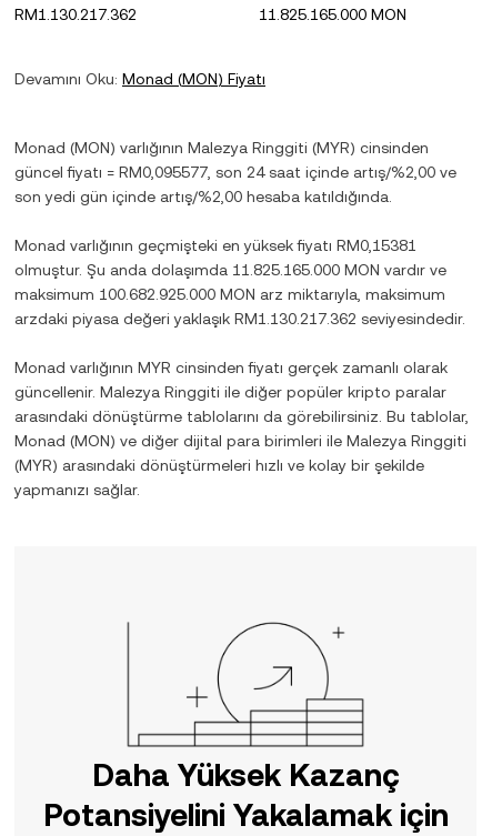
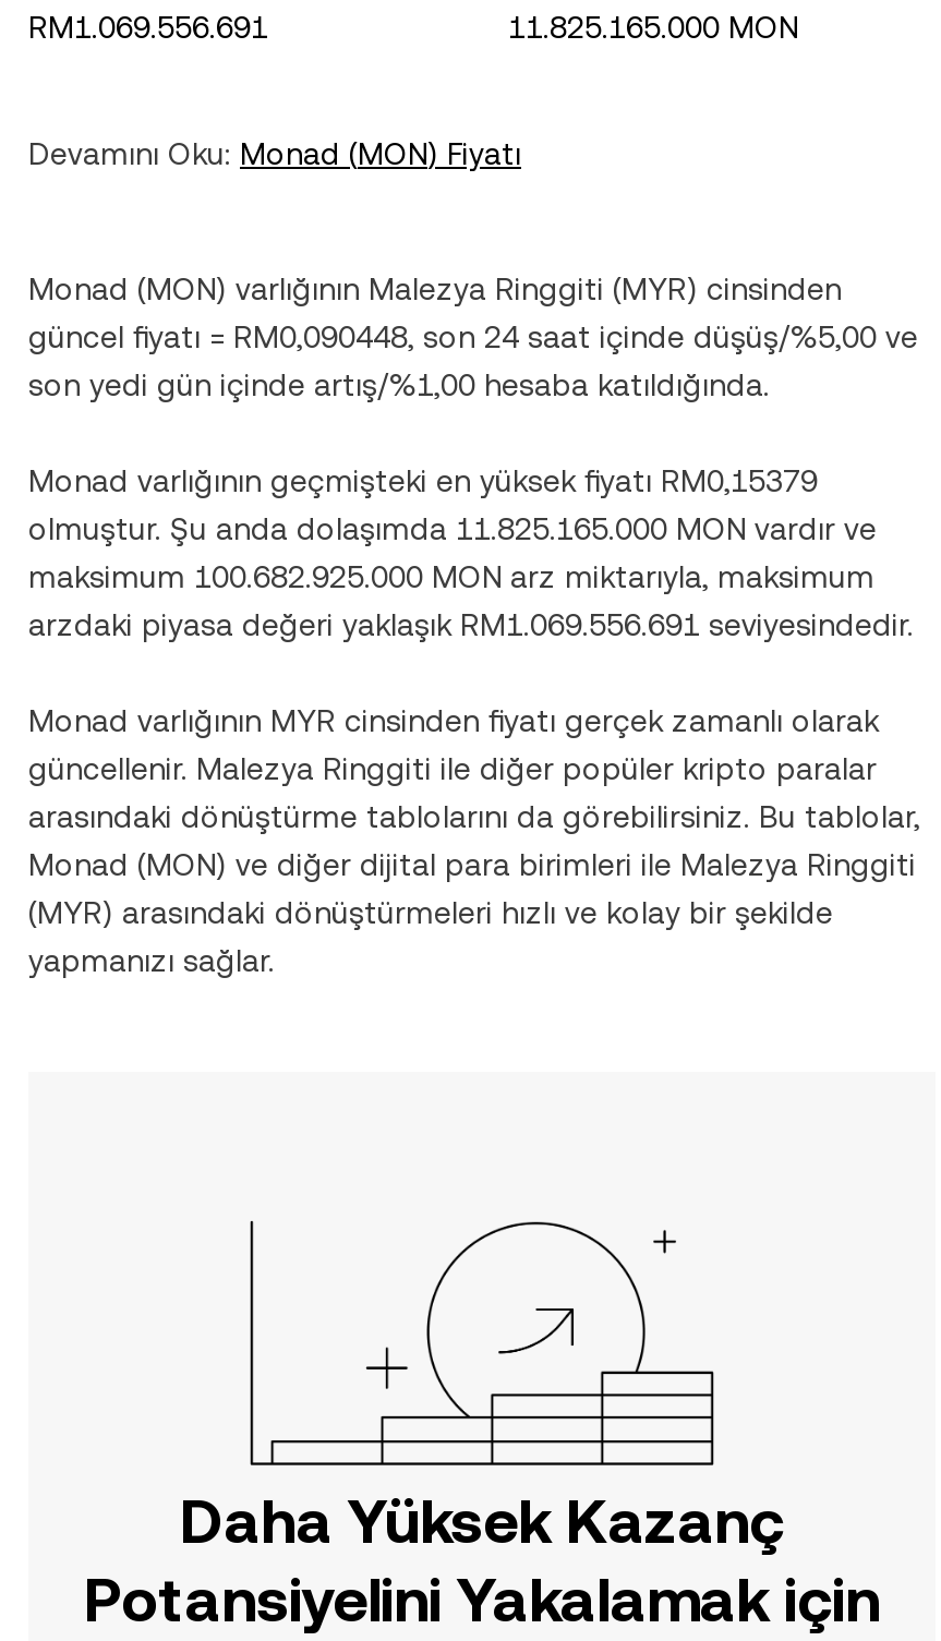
- RM1.130.217.362
+ RM1.069.556.691

- güncel fiyatı = RM0,095577, son 24 saat içinde artış/%2,00 ve
+ güncel fiyatı = RM0,090448, son 24 saat içinde düşüş/%5,00 ve

- son yedi gün içinde artış/%2,00 hesaba katıldığında.
+ son yedi gün içinde artış/%1,00 hesaba katıldığında.

- Monad varlığının geçmişteki en yüksek fiyatı RM0,15381
+ Monad varlığının geçmişteki en yüksek fiyatı RM0,15379

- arzdaki piyasa değeri yaklaşık RM1.130.217.362 seviyesindedir.
+ arzdaki piyasa değeri yaklaşık RM1.069.556.691 seviyesindedir.
